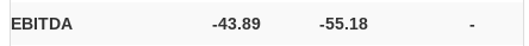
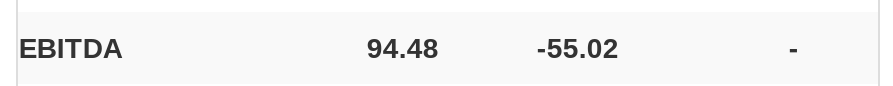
- -43.89
+ 94.48

- -55.18
+ -55.02
